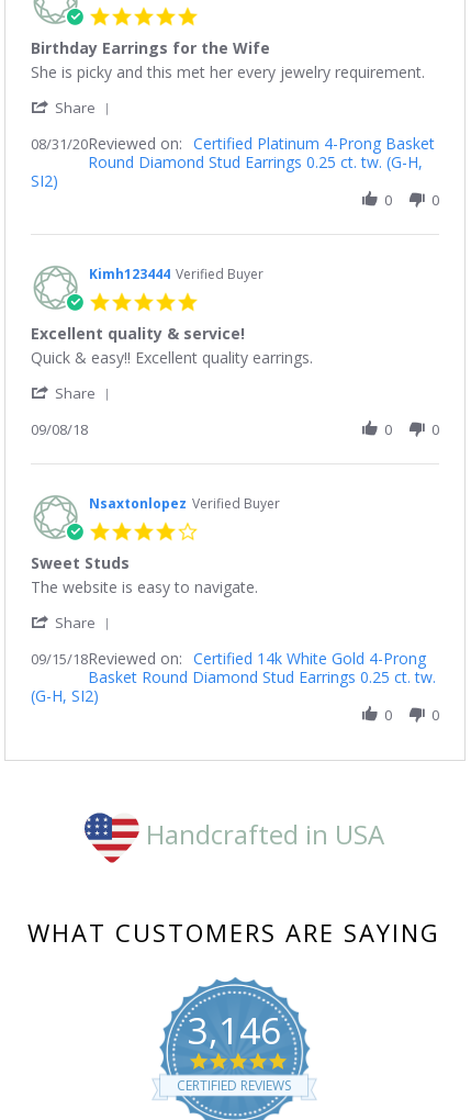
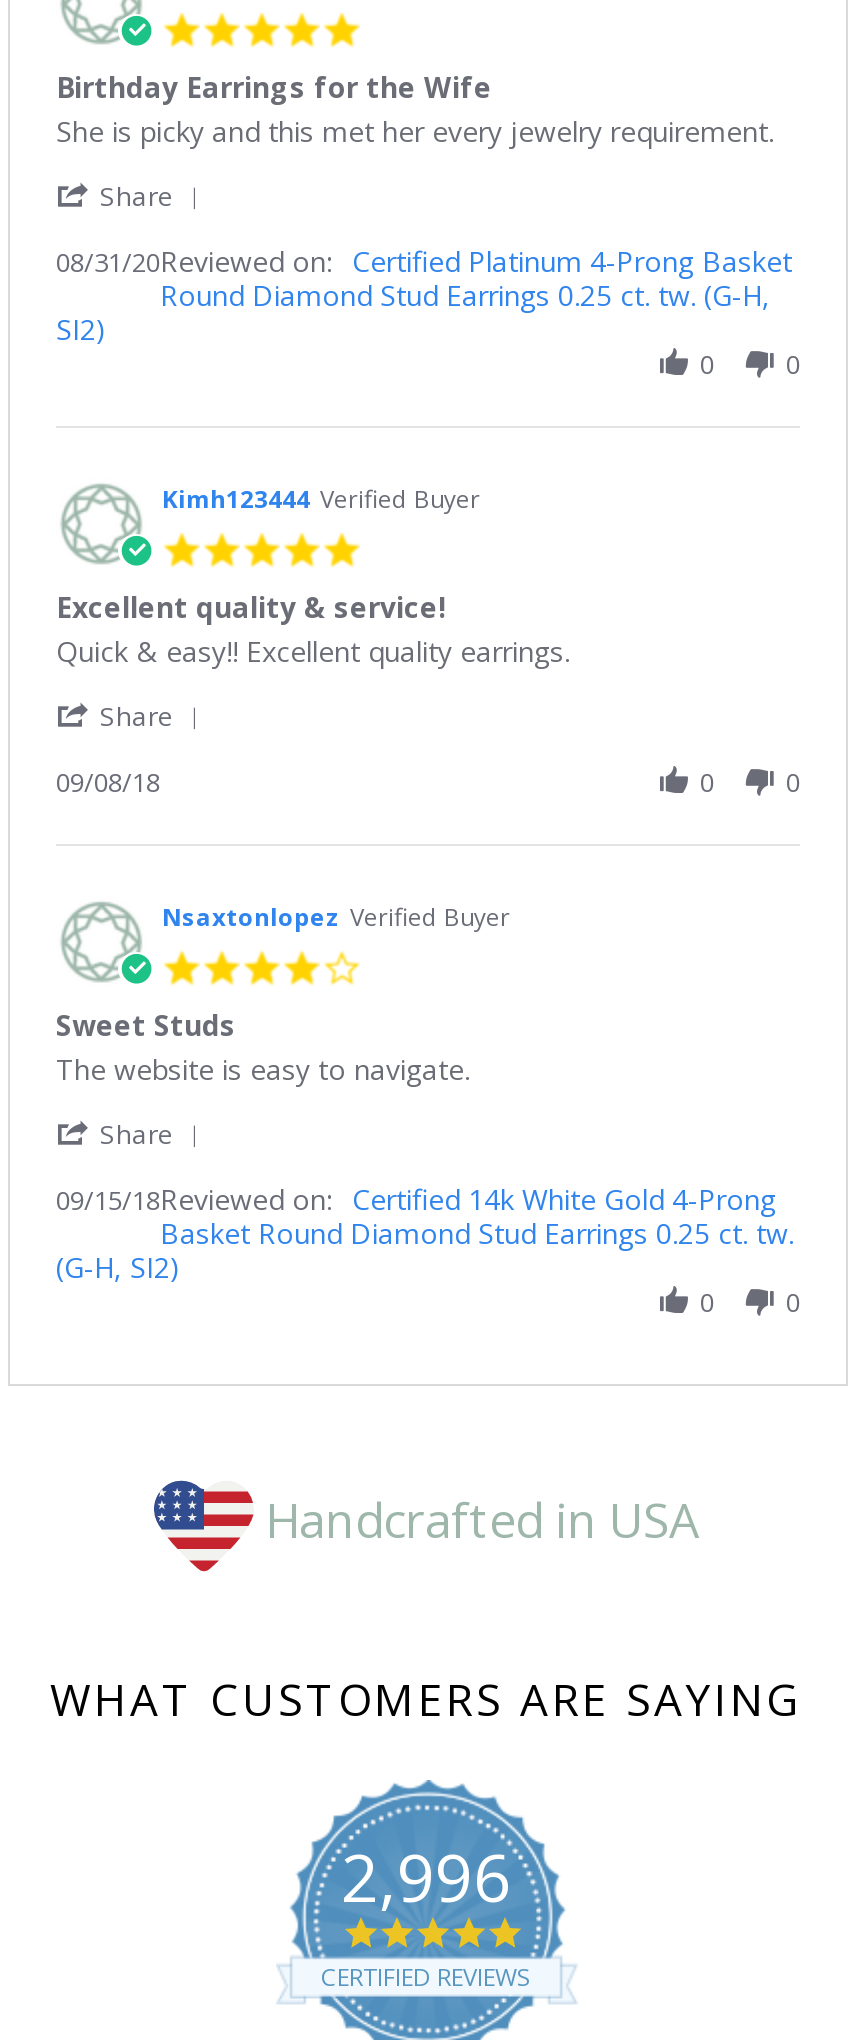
- 3,146
+ 2,996
